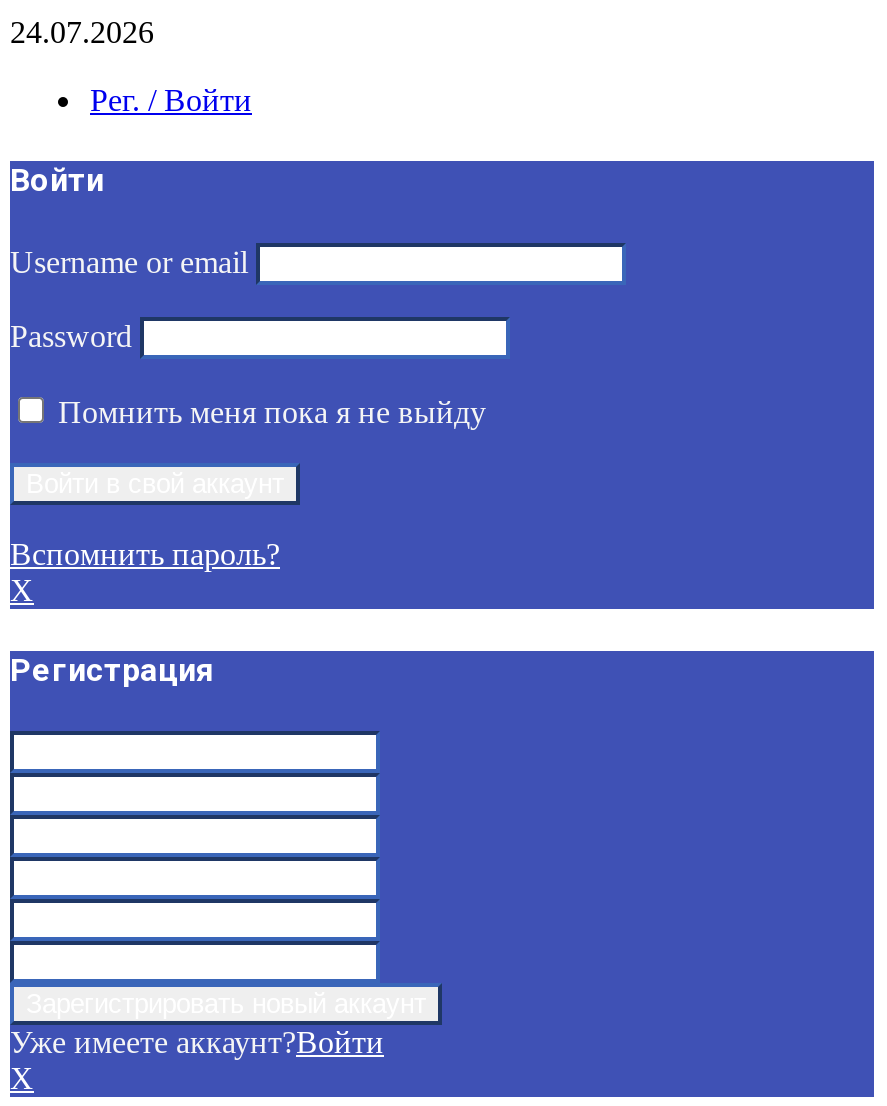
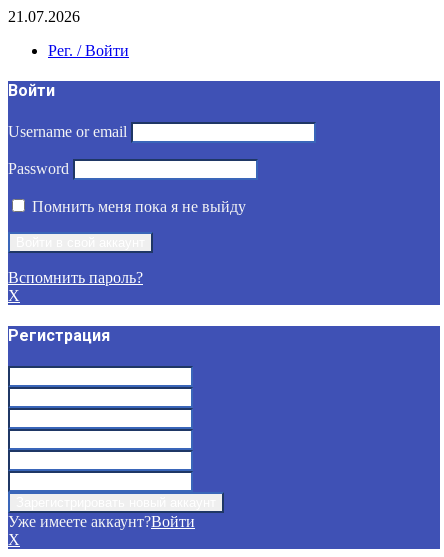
- 24.07.2026
+ 21.07.2026
